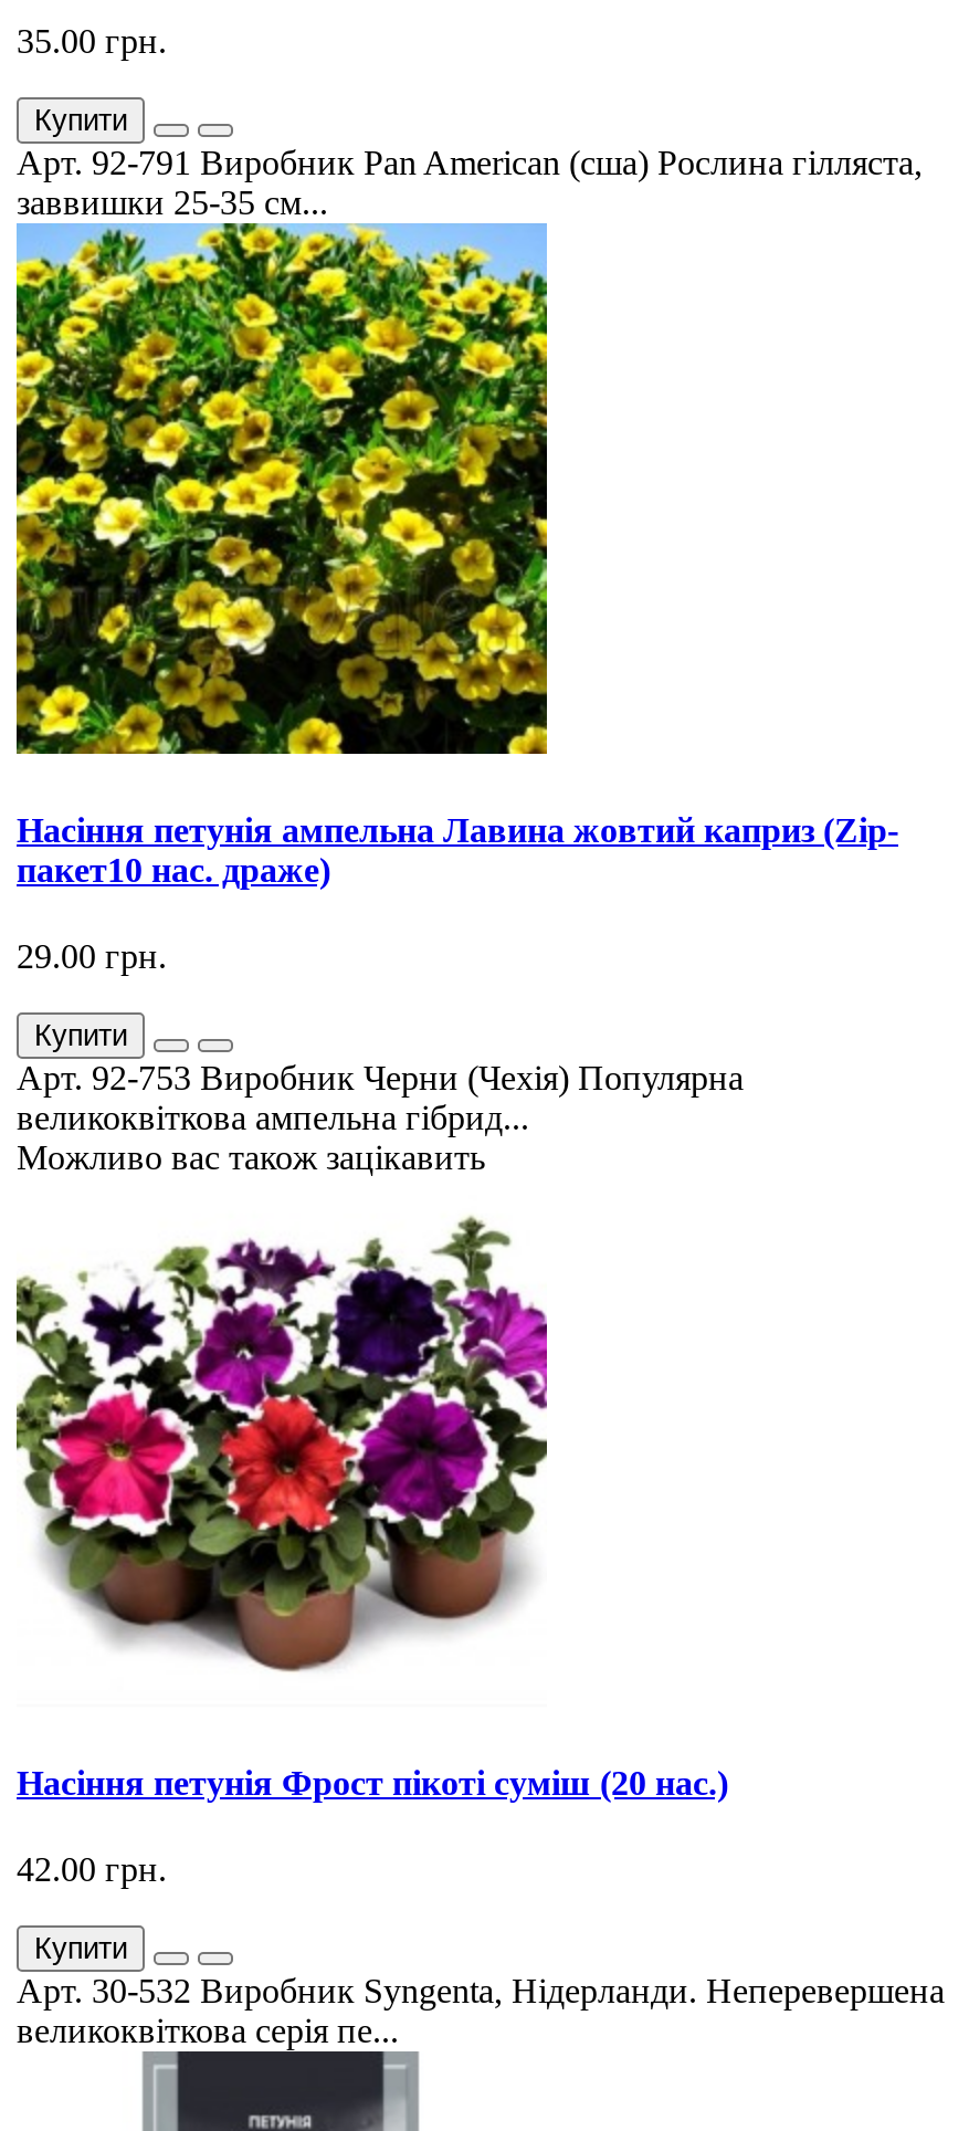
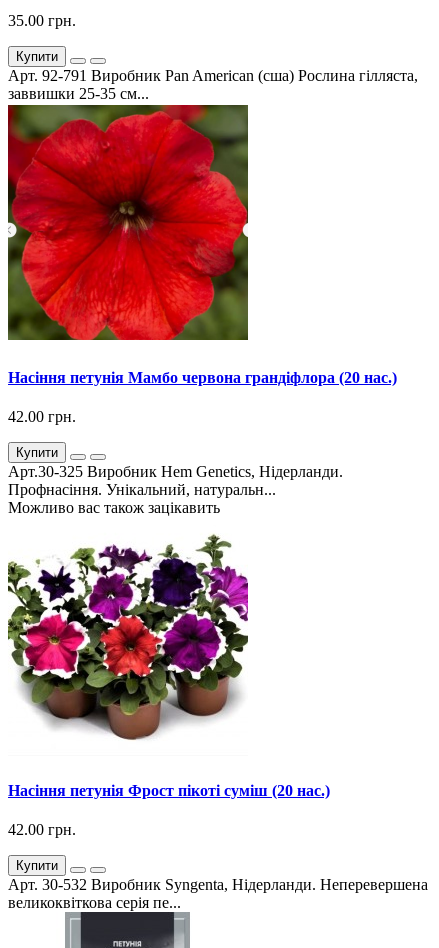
- [image]
- Насіння петунія ампельна Лавина жовтий каприз (Zip-
- пакет10 нас. драже)
+ [image]
+ Насіння петунія Мамбо червона грандіфлора (20 нас.)

- 29.00 грн.
+ 42.00 грн.

- Арт. 92-753 Виробник Черни (Чехія) Популярна
- великоквіткова ампельна гібрид...
+ Арт.30-325 Виробник Hem Genetics, Нідерланди.
+ Профнасіння. Унікальний, натуральн...
